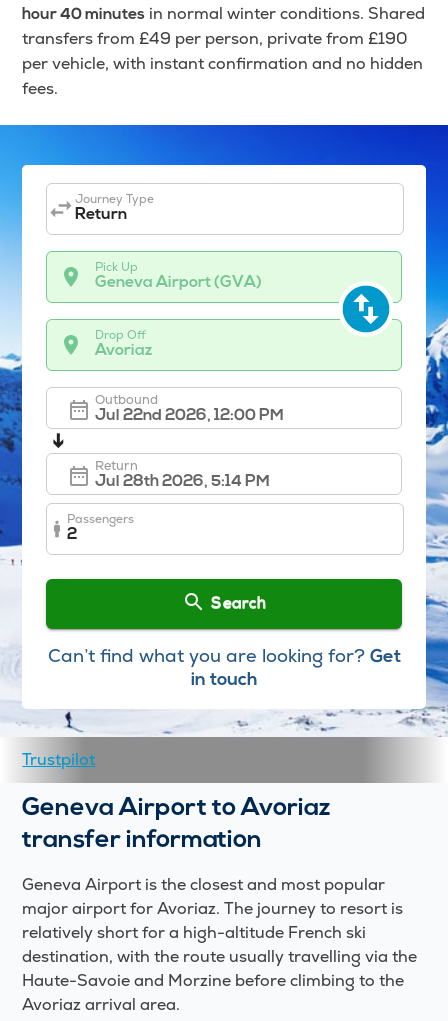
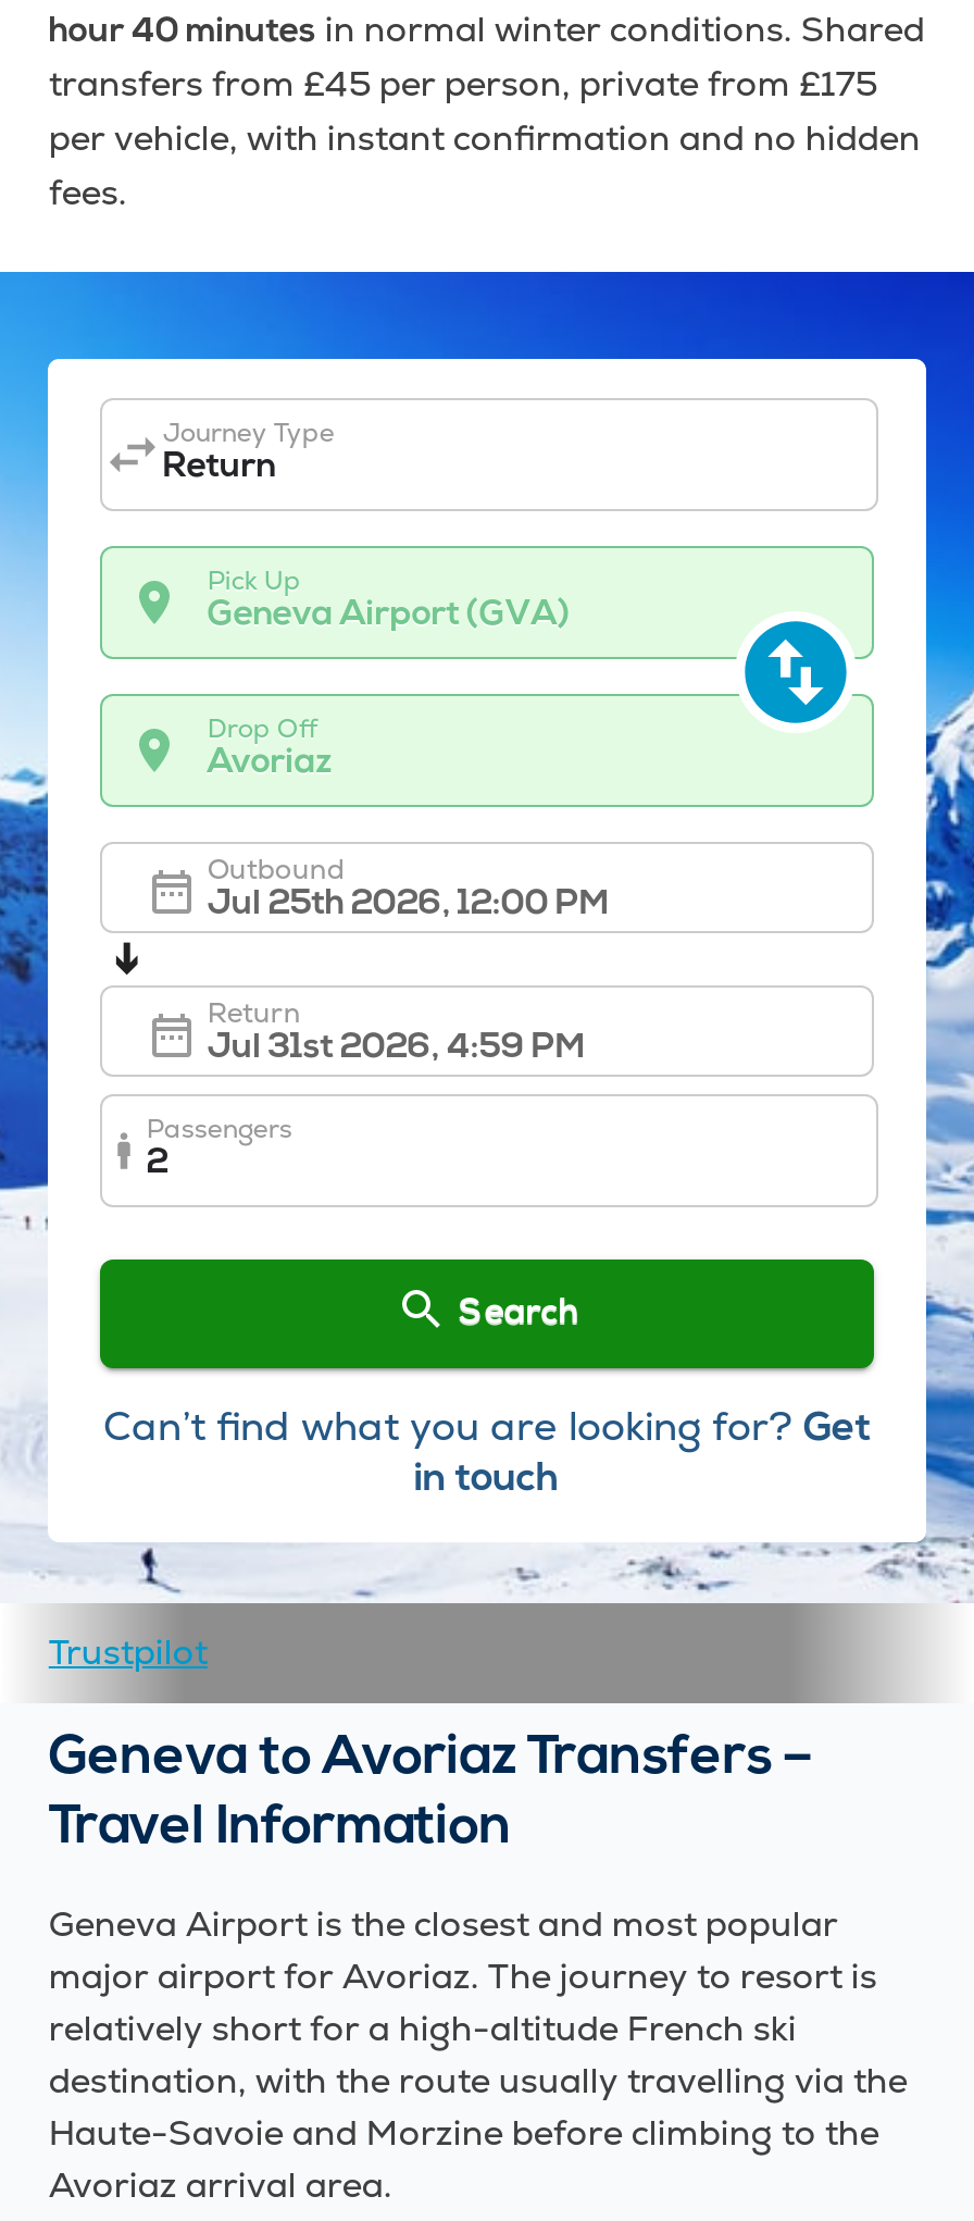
- transfers from £49 per person, private from £190
+ transfers from £45 per person, private from £175

- Geneva Airport to Avoriaz
- transfer information
+ Geneva to Avoriaz Transfers –
+ Travel Information
